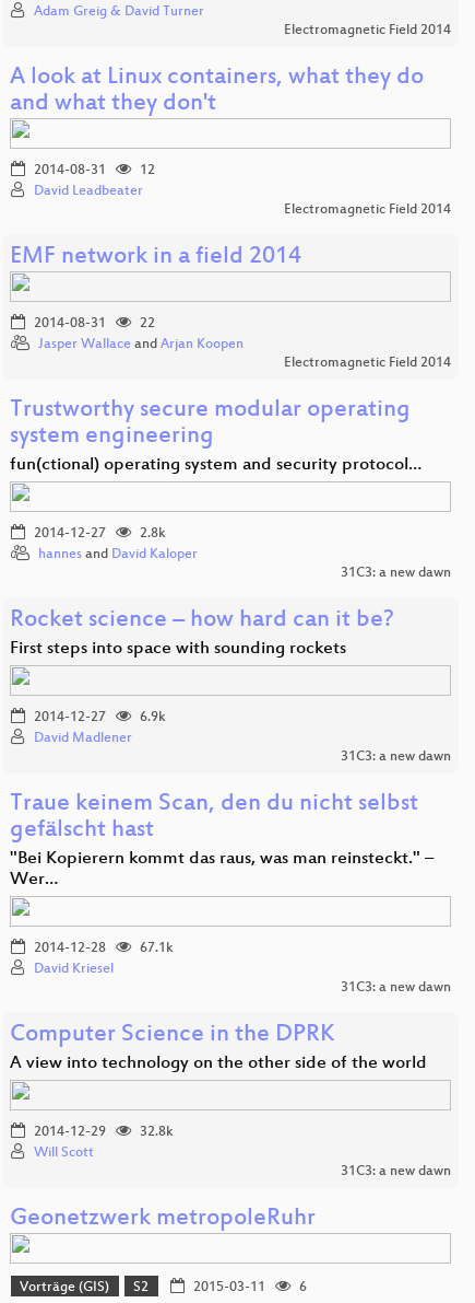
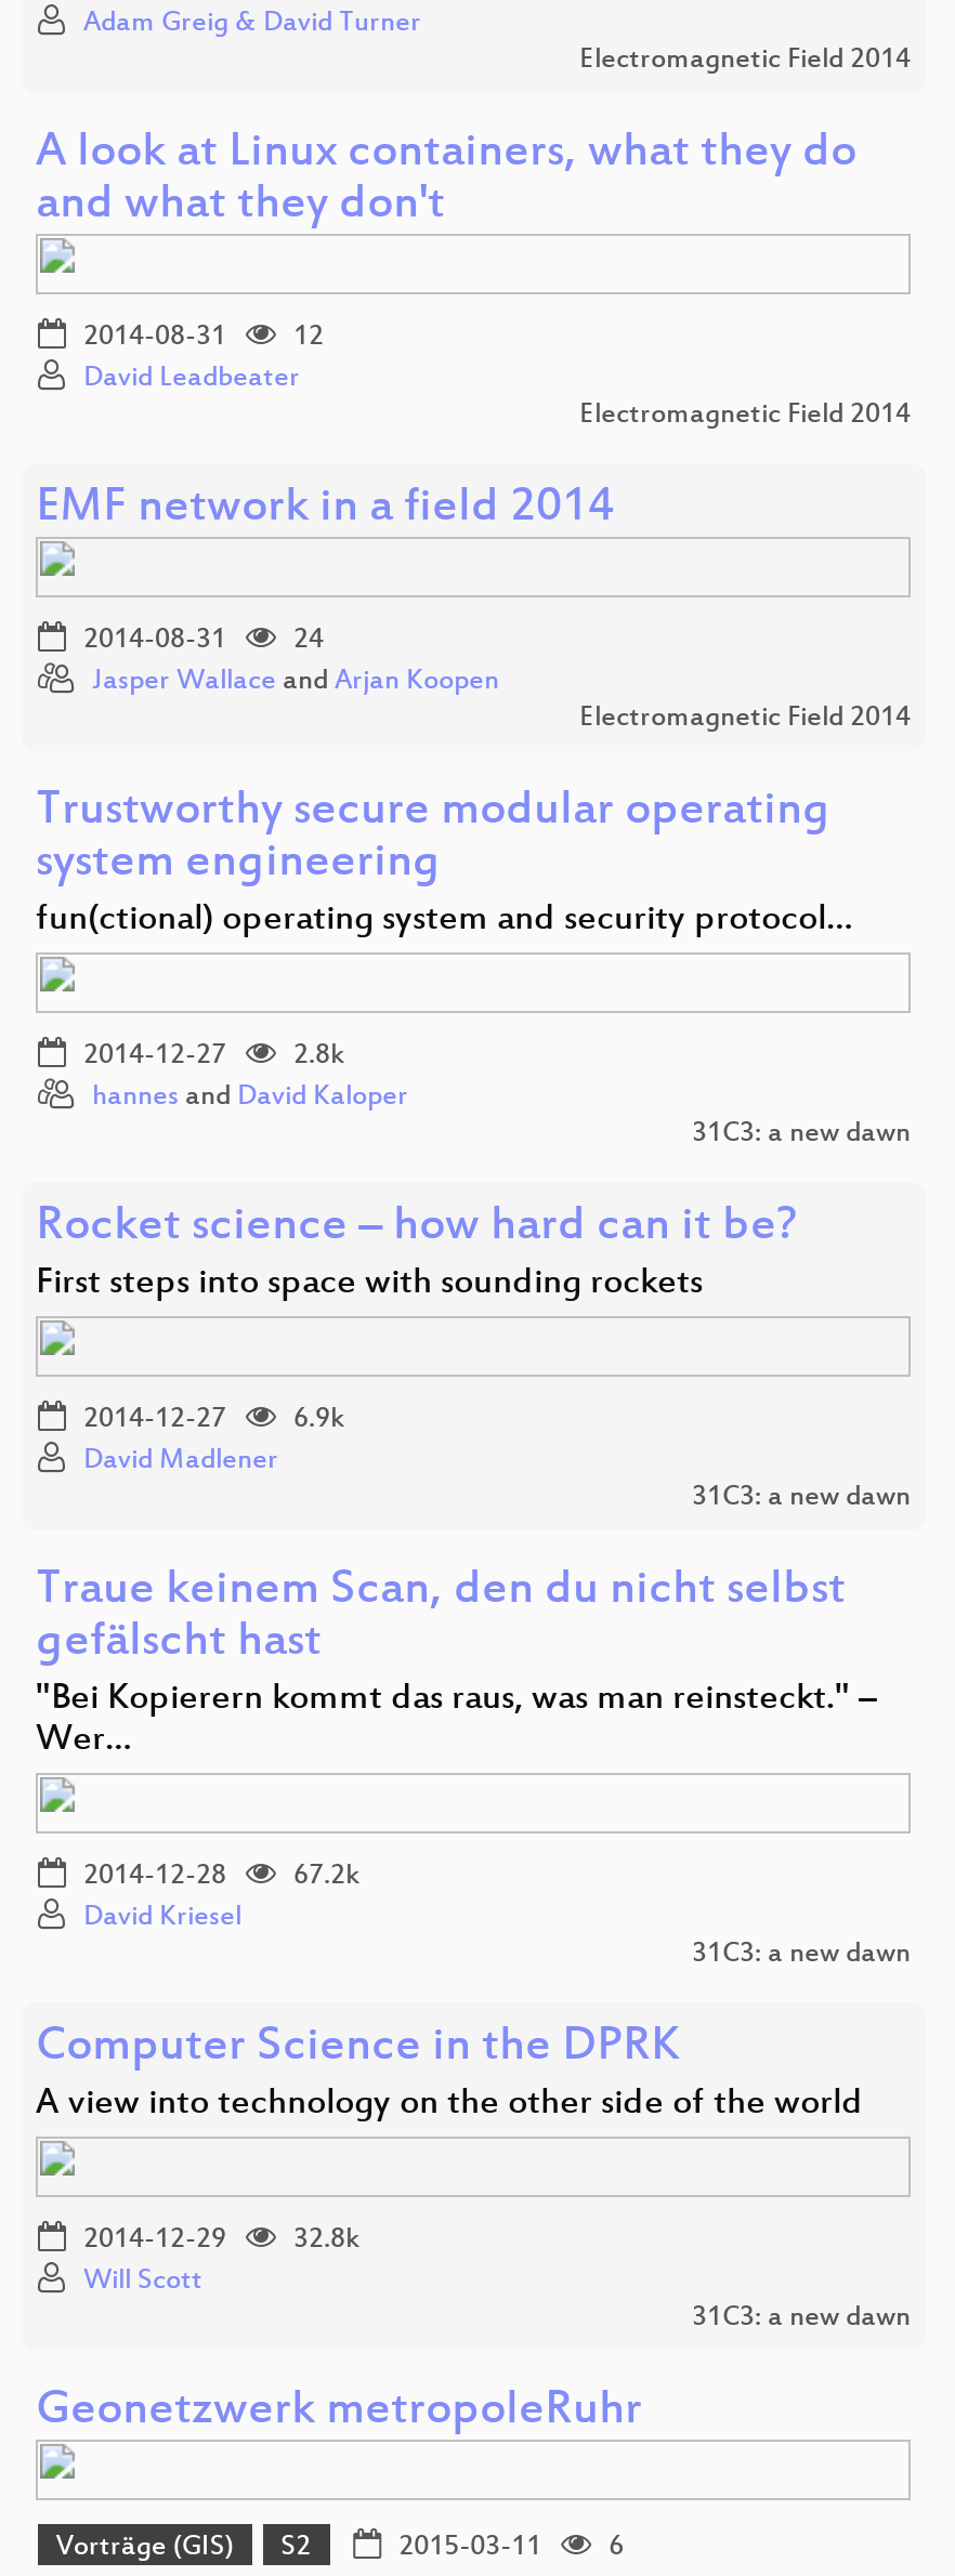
- 2014-08-31 22
+ 2014-08-31 24

- 2014-12-28 67.1k
+ 2014-12-28 67.2k
